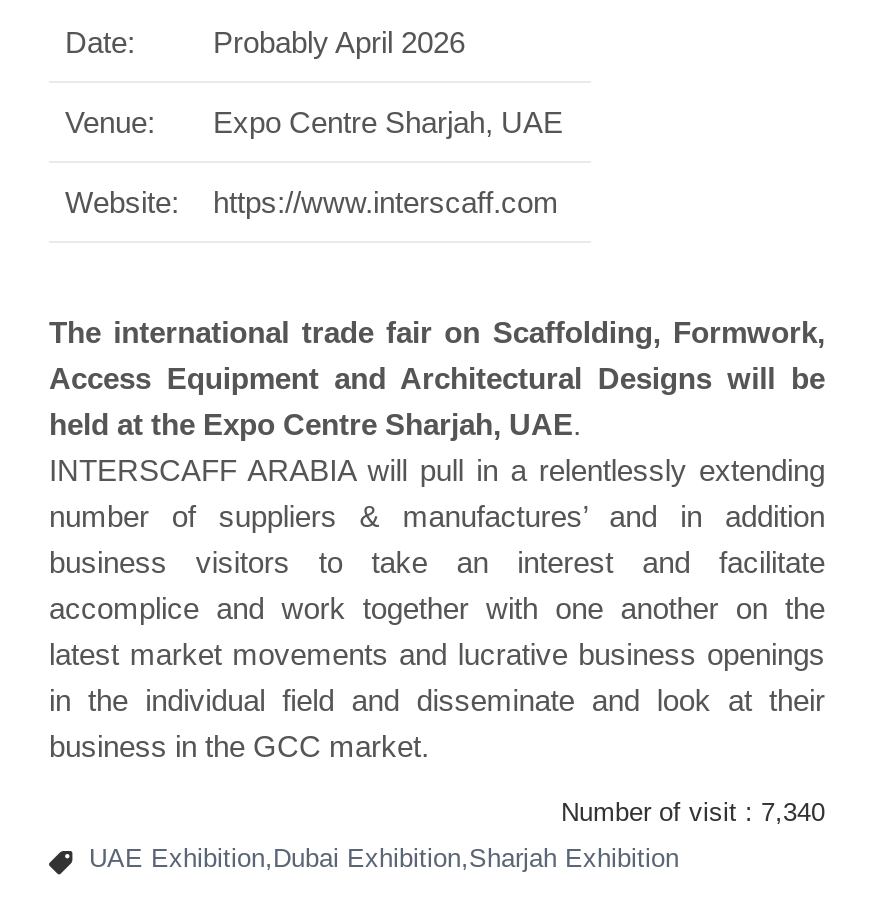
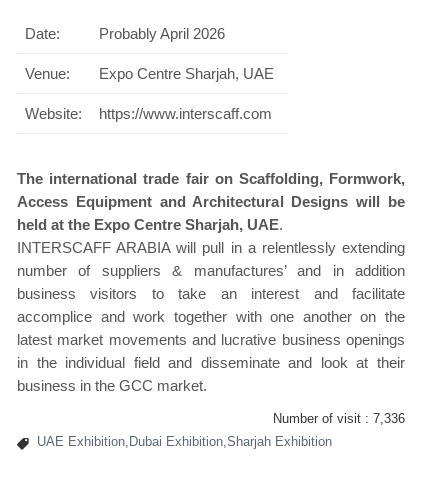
- Number of visit : 7,340
+ Number of visit : 7,336
